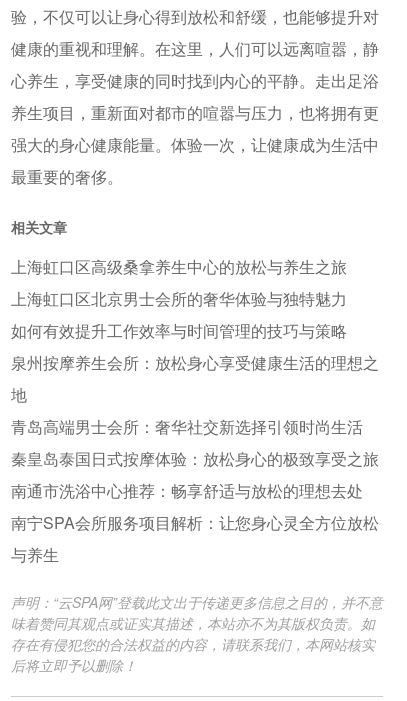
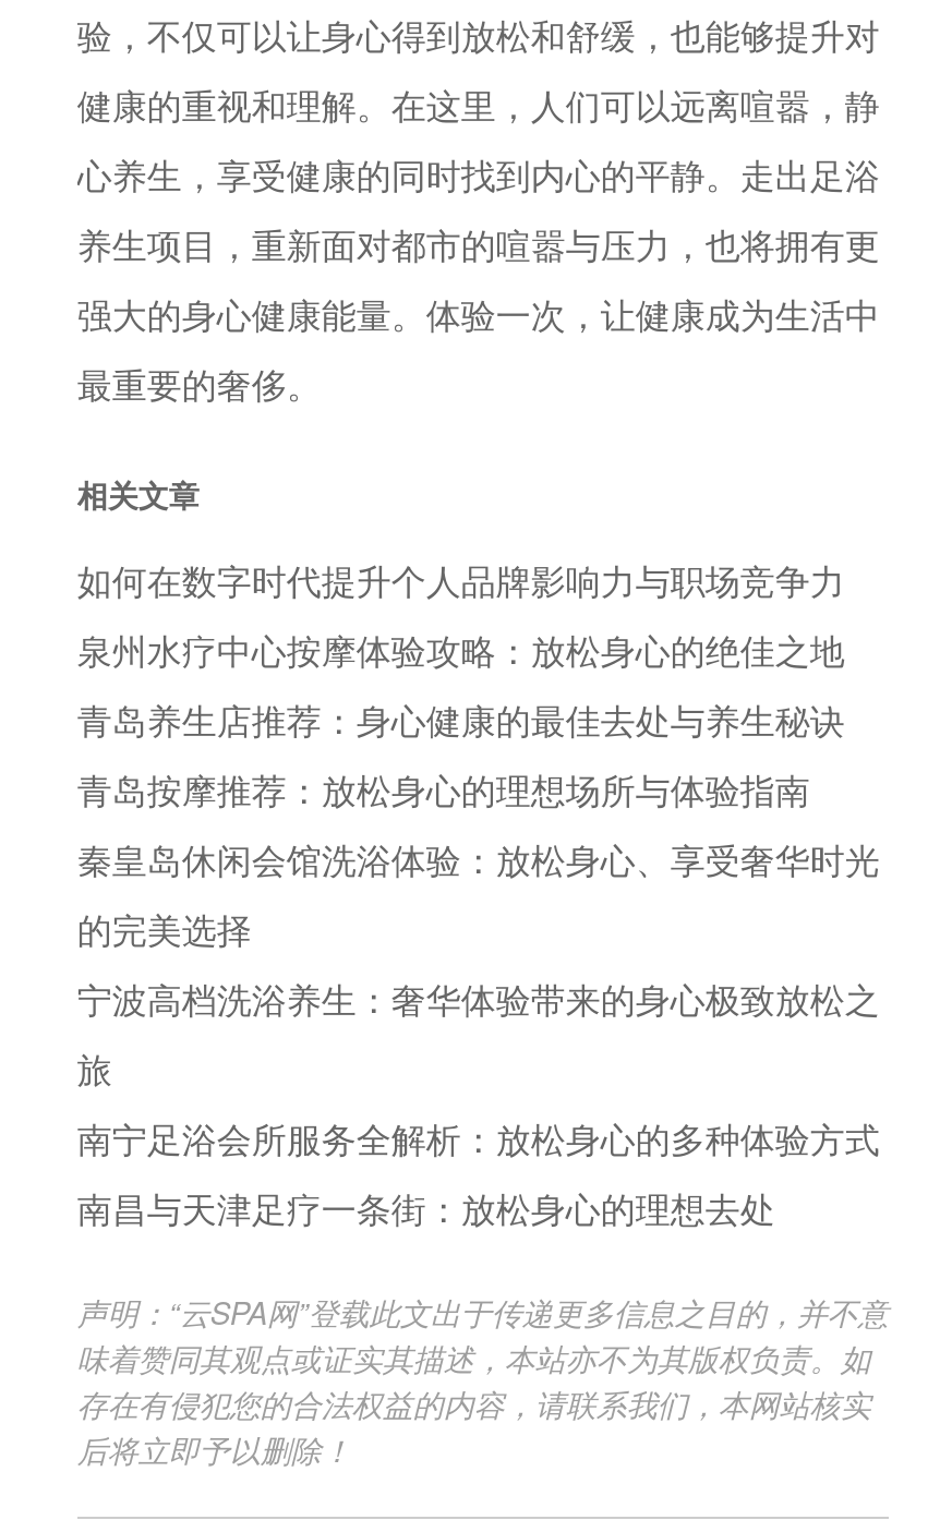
- 上海虹口区高级桑拿养生中心的放松与养生之旅
- 上海虹口区北京男士会所的奢华体验与独特魅力
- 如何有效提升工作效率与时间管理的技巧与策略
- 泉州按摩养生会所：放松身心享受健康生活的理想之
- 地
- 青岛高端男士会所：奢华社交新选择引领时尚生活
- 秦皇岛泰国日式按摩体验：放松身心的极致享受之旅
- 南通市洗浴中心推荐：畅享舒适与放松的理想去处
- 南宁SPA会所服务项目解析：让您身心灵全方位放松
- 与养生
+ 如何在数字时代提升个人品牌影响力与职场竞争力
+ 泉州水疗中心按摩体验攻略：放松身心的绝佳之地
+ 青岛养生店推荐：身心健康的最佳去处与养生秘诀
+ 青岛按摩推荐：放松身心的理想场所与体验指南
+ 秦皇岛休闲会馆洗浴体验：放松身心、享受奢华时光
+ 的完美选择
+ 宁波高档洗浴养生：奢华体验带来的身心极致放松之
+ 旅
+ 南宁足浴会所服务全解析：放松身心的多种体验方式
+ 南昌与天津足疗一条街：放松身心的理想去处
